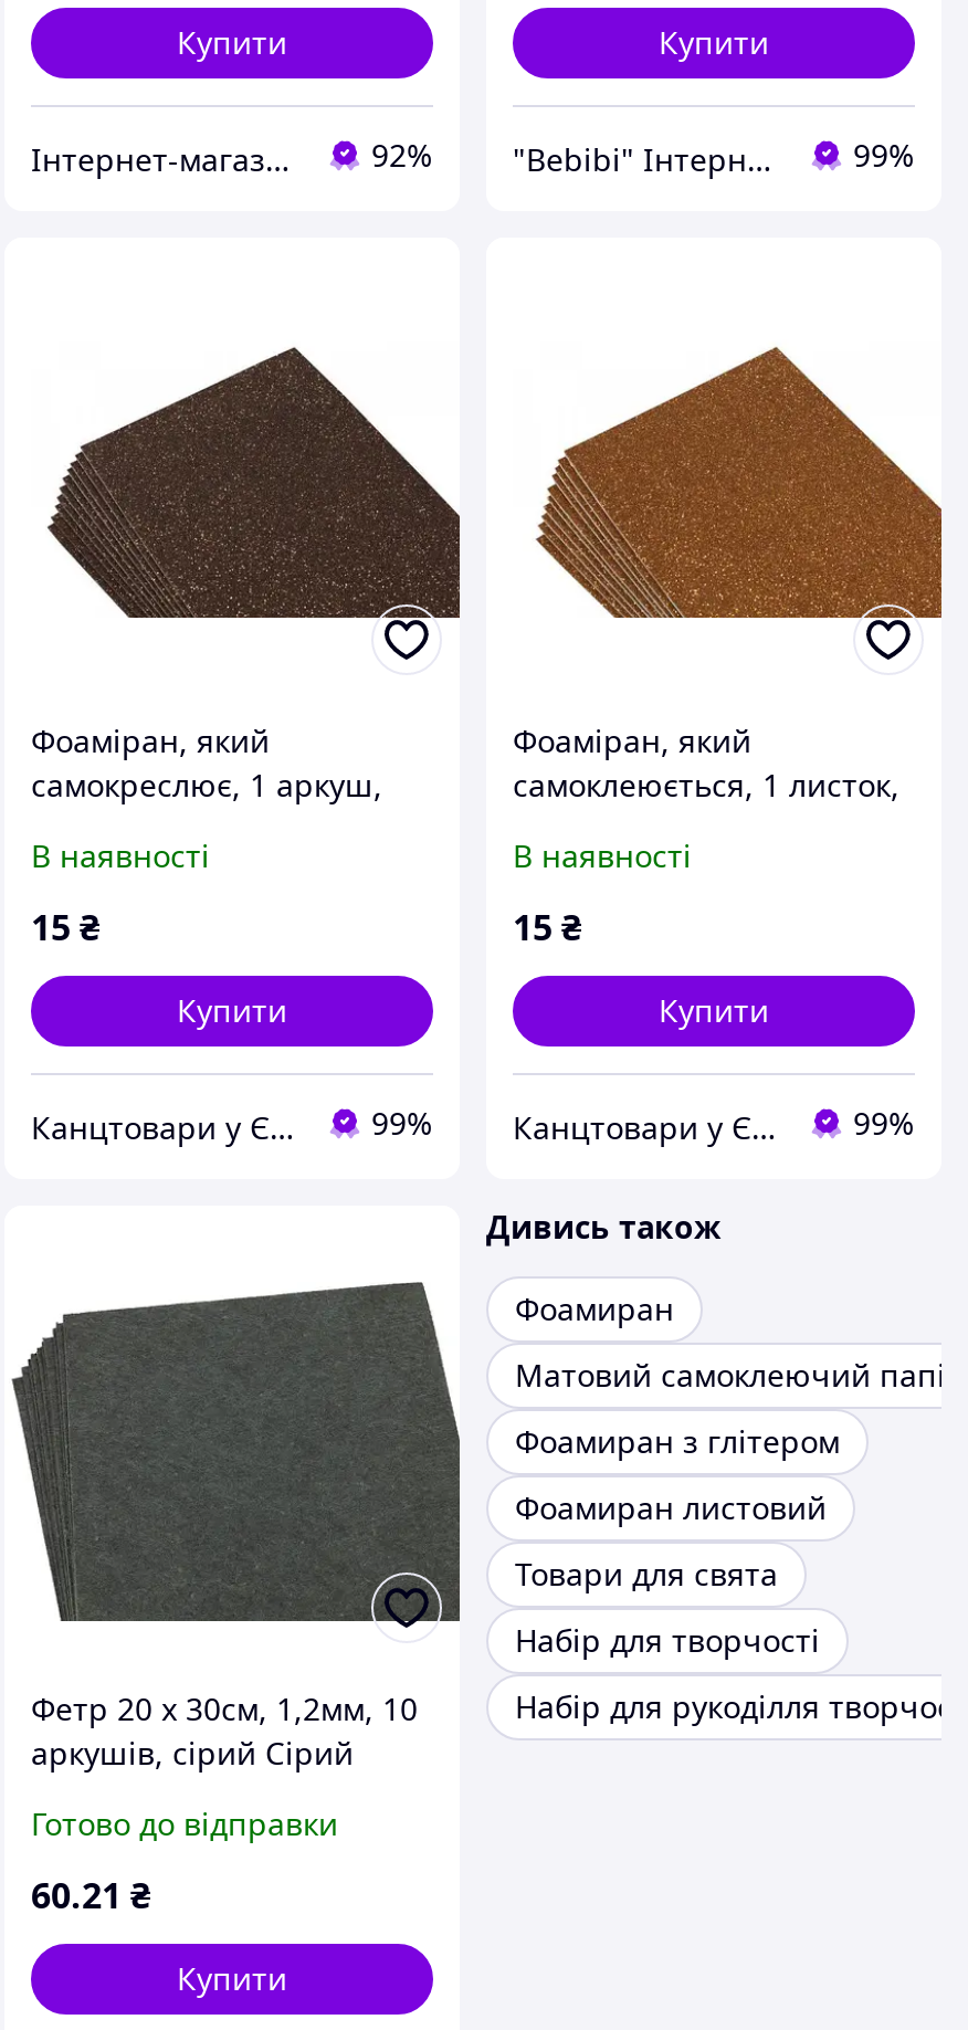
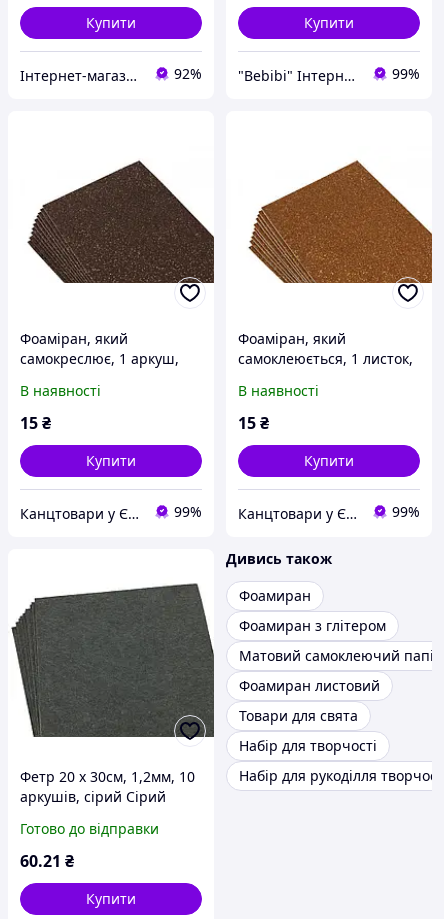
moved down: Матовий самоклеючий папір

moved up: Фоамиран з глітером
